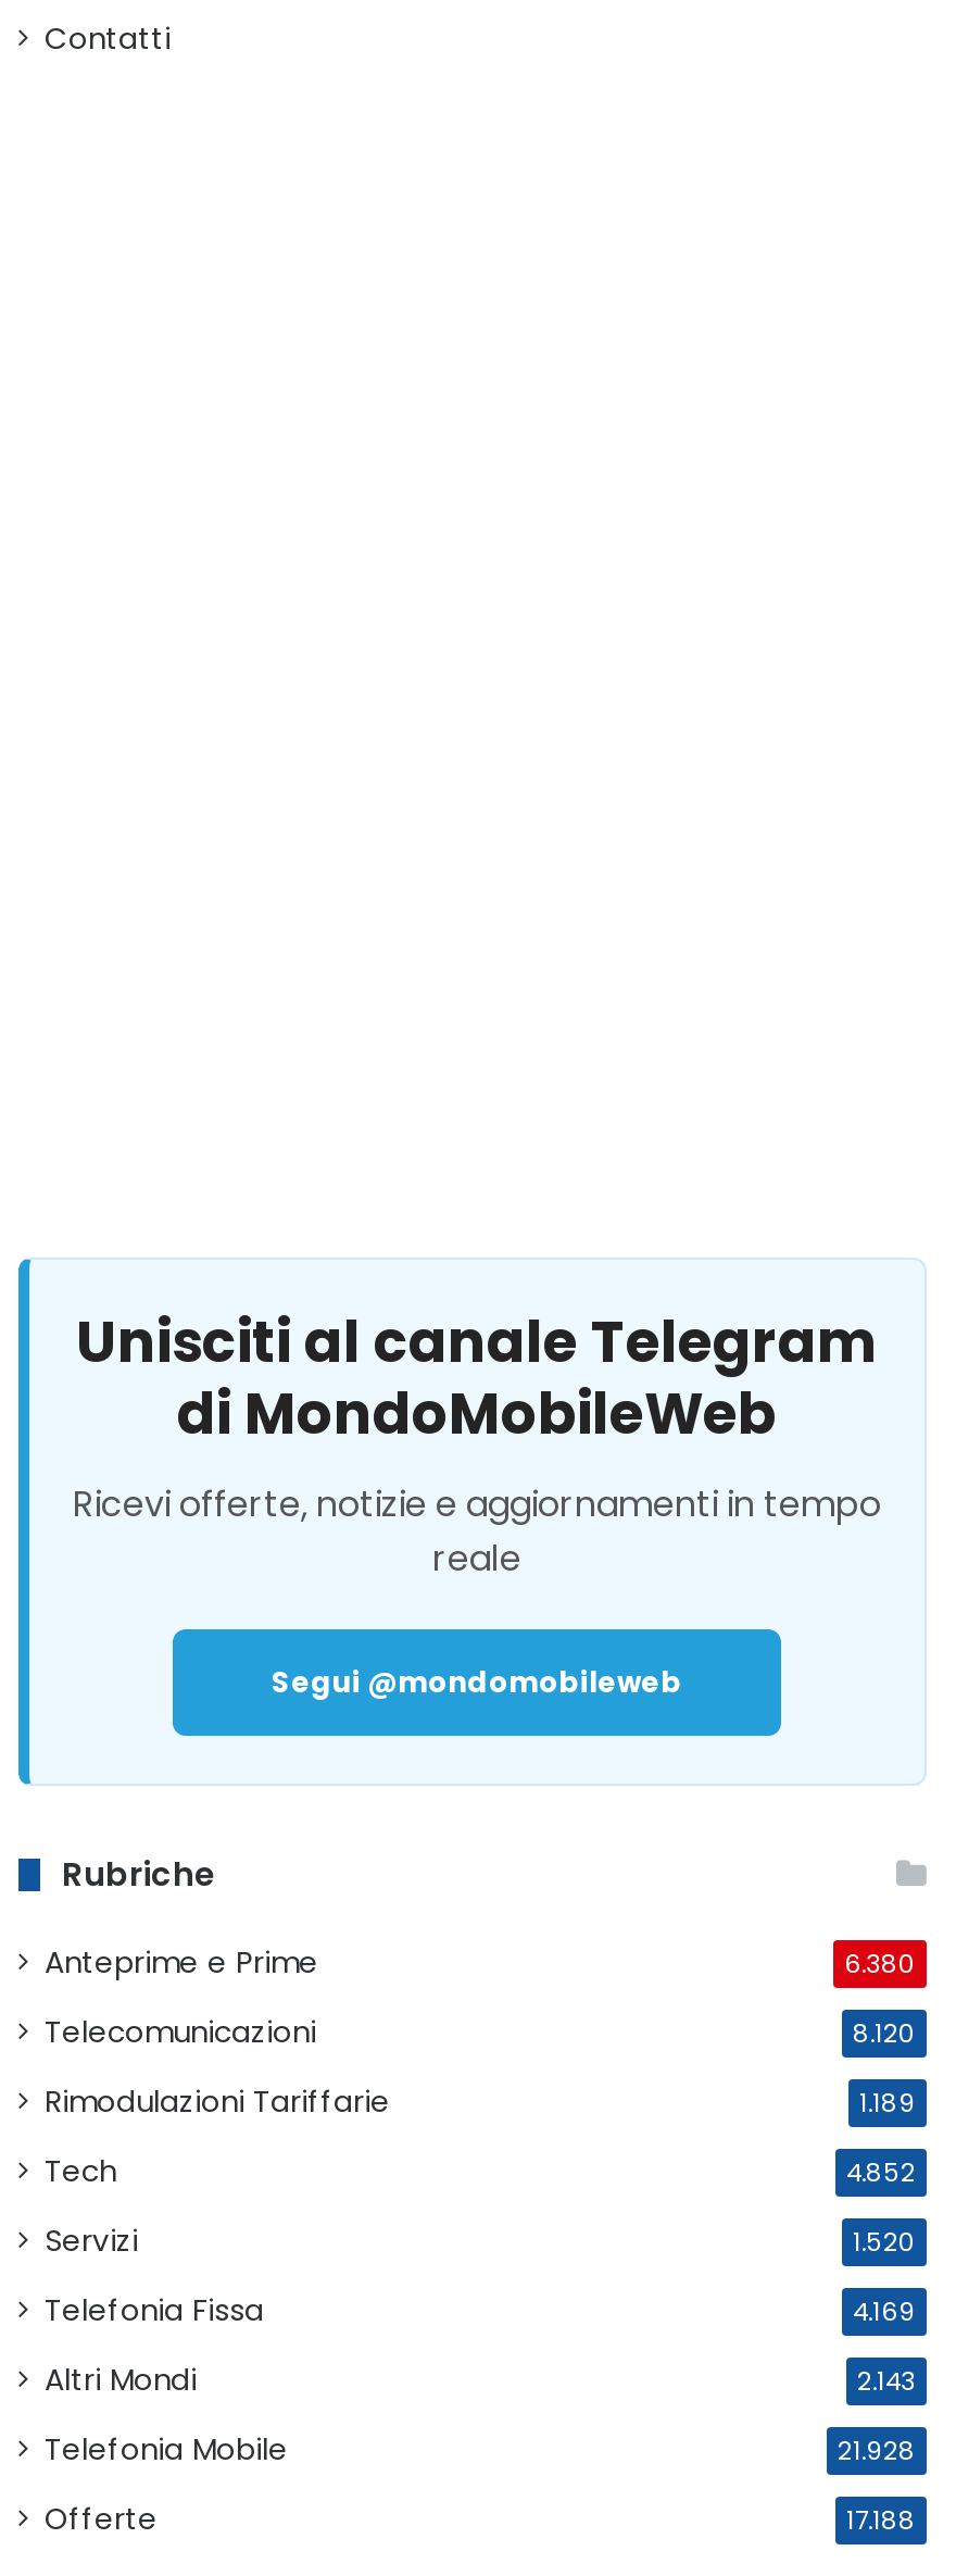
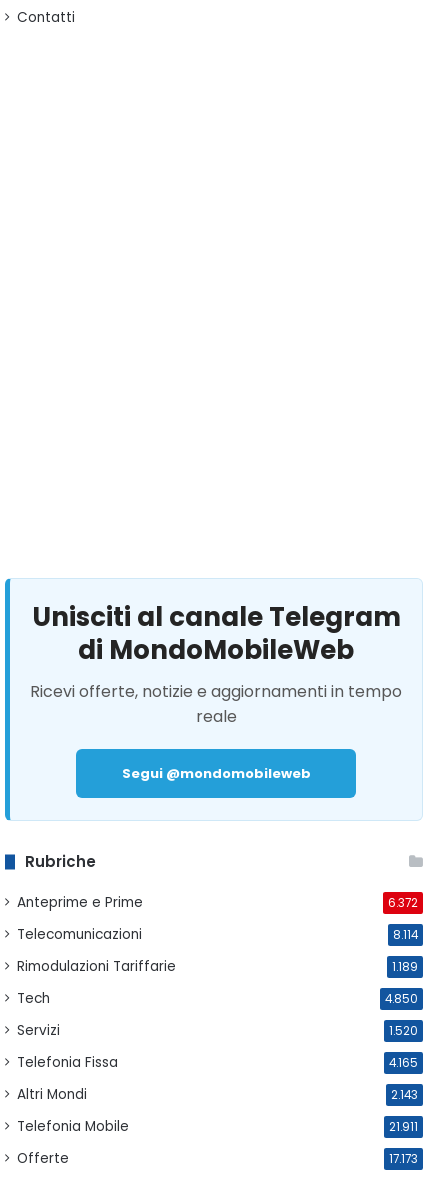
- 6.380
+ 6.372

- 8.120
+ 8.114

- 4.852
+ 4.850

- 4.169
+ 4.165

- 21.928
+ 21.911

- 17.188
+ 17.173
